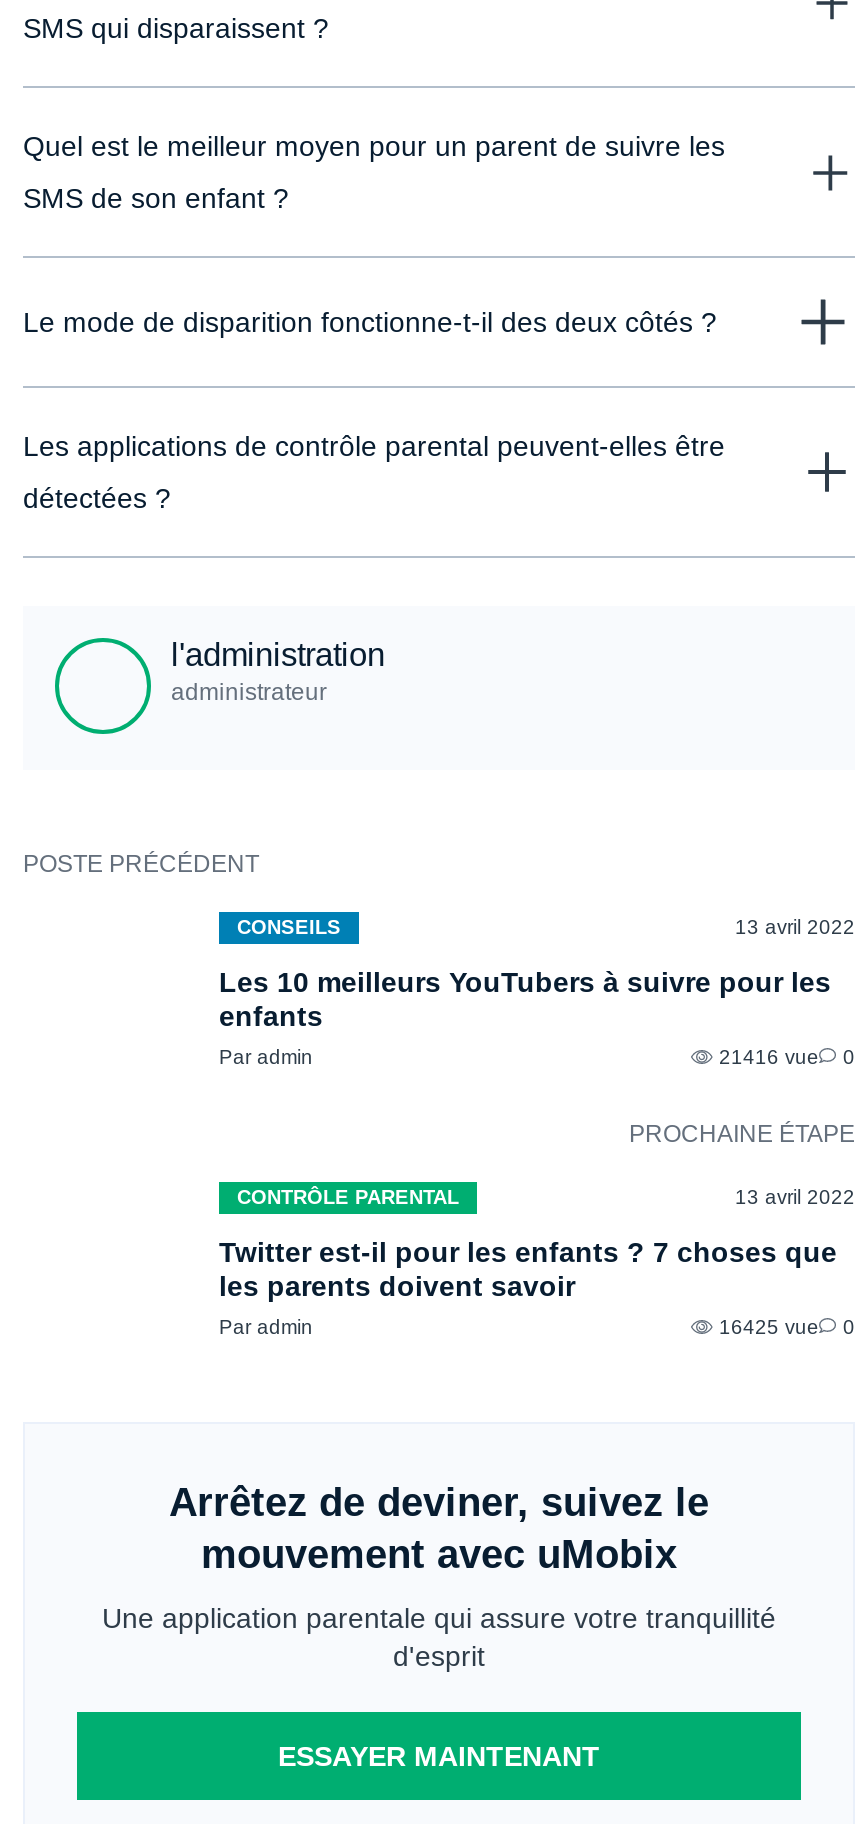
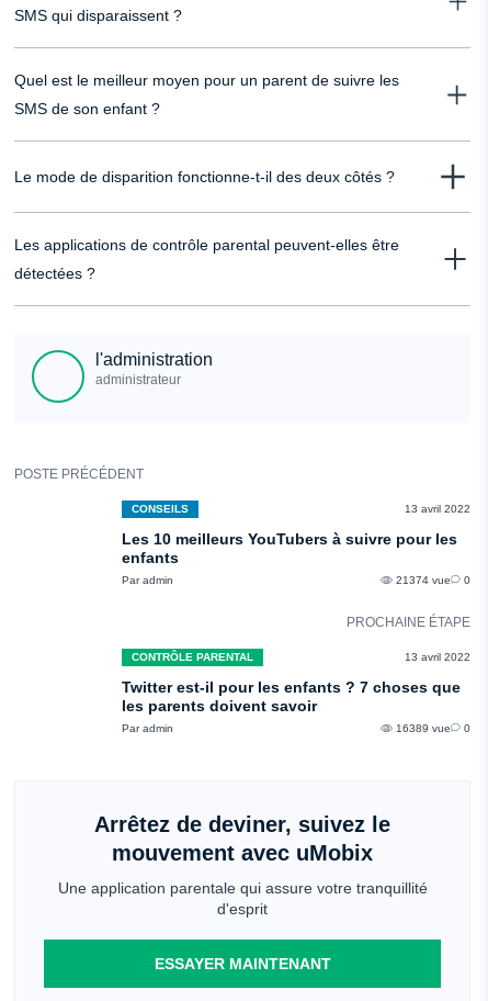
- 21416 vue 0
+ 21374 vue 0

- 16425 vue 0
+ 16389 vue 0
